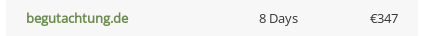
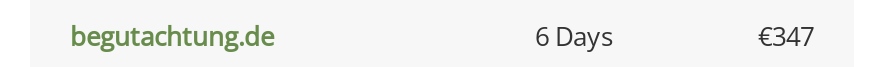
- 8 Days
+ 6 Days
